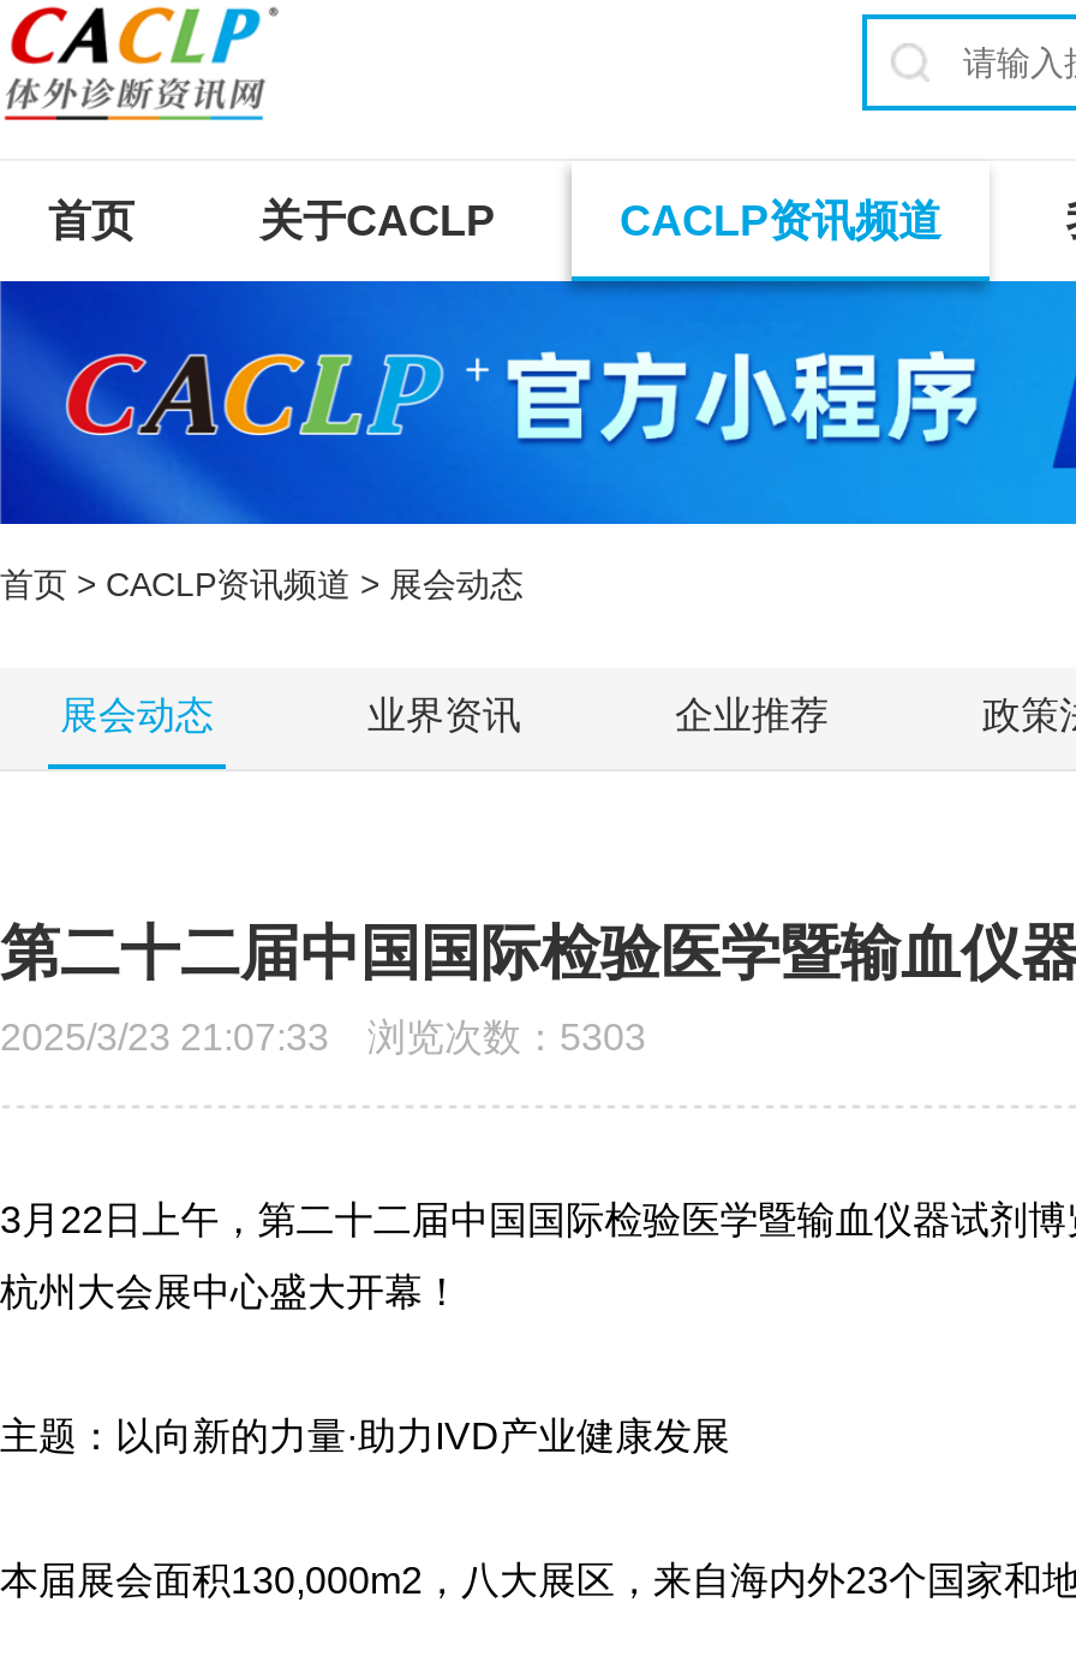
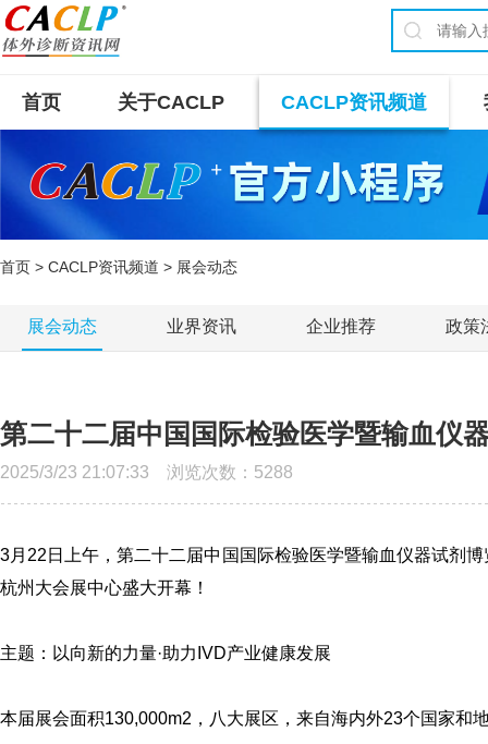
- 2025/3/23 21:07:33 浏览次数：5303
+ 2025/3/23 21:07:33 浏览次数：5288
